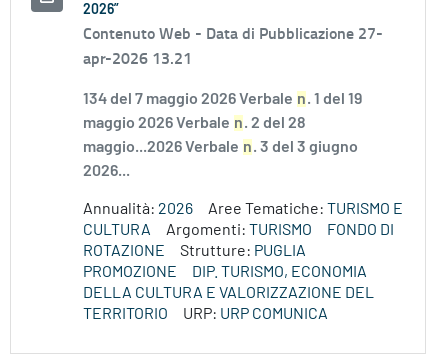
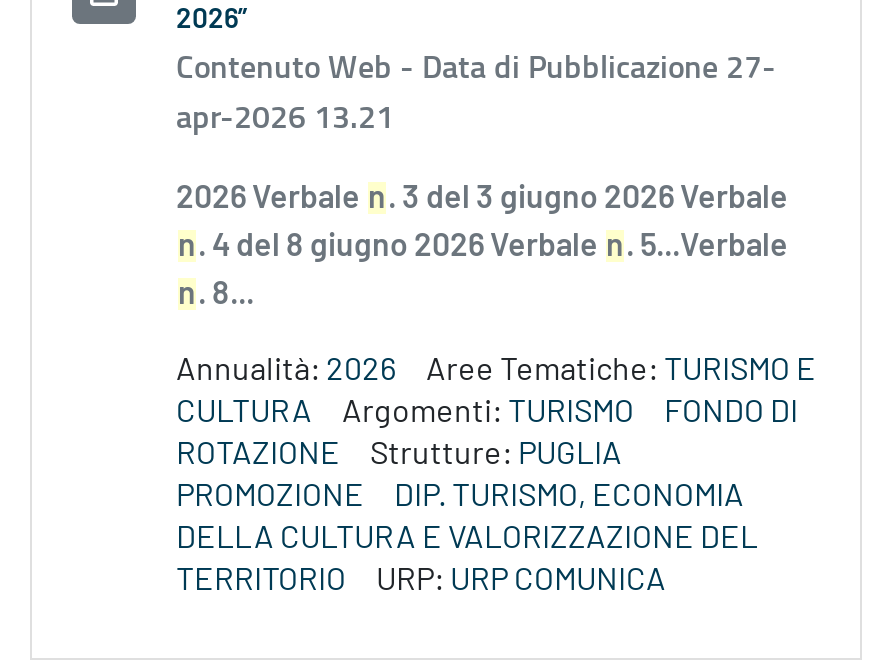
- 134 del 7 maggio 2026 Verbale n. 1 del 19
- maggio 2026 Verbale n. 2 del 28
- maggio...2026 Verbale n. 3 del 3 giugno
- 2026...
+ 2026 Verbale n. 3 del 3 giugno 2026 Verbale
+ n. 4 del 8 giugno 2026 Verbale n. 5...Verbale
+ n. 8...
